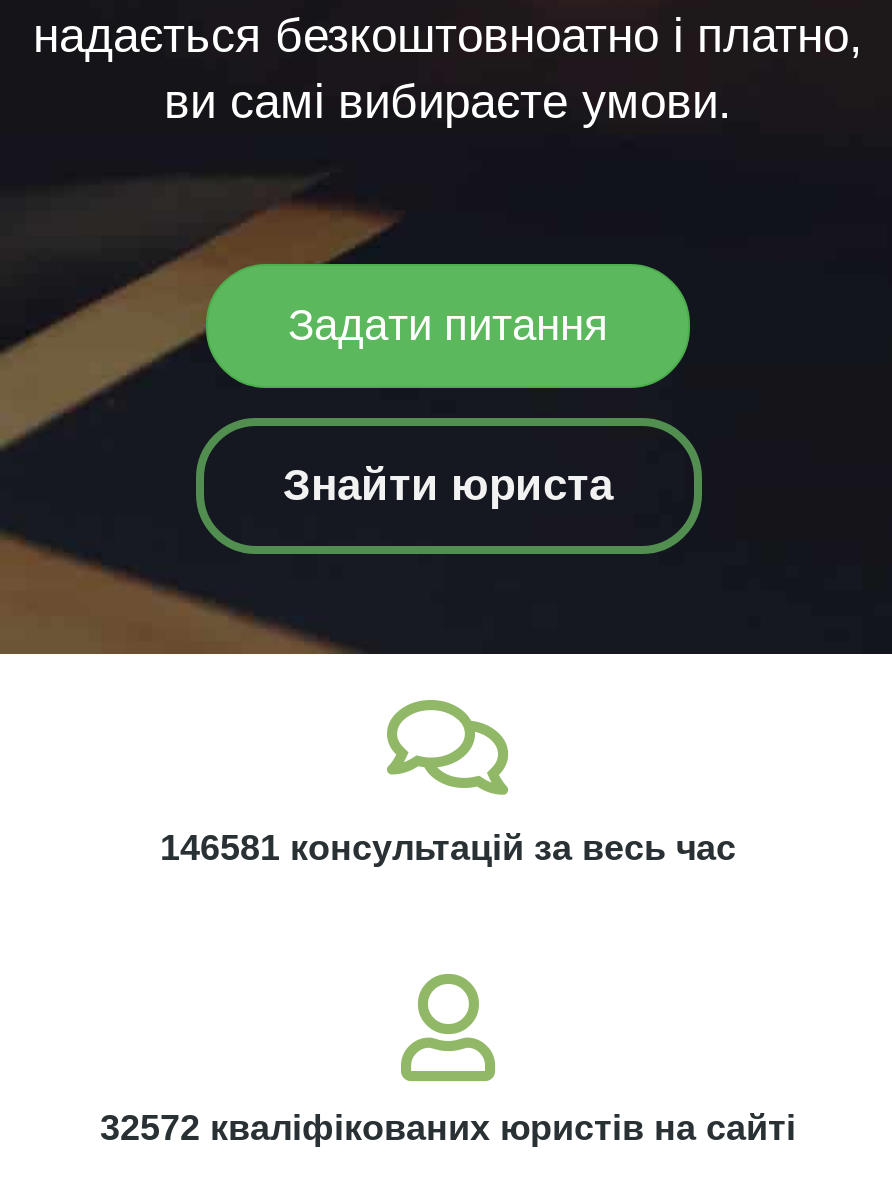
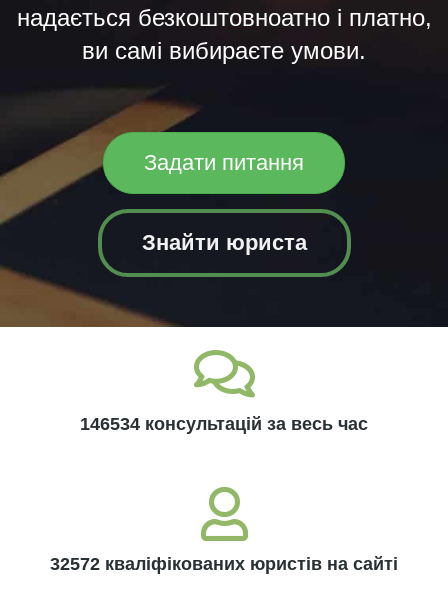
- 146581 консультацій за весь час
+ 146534 консультацій за весь час
